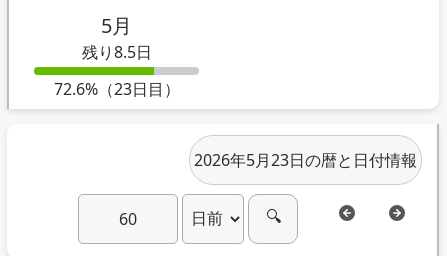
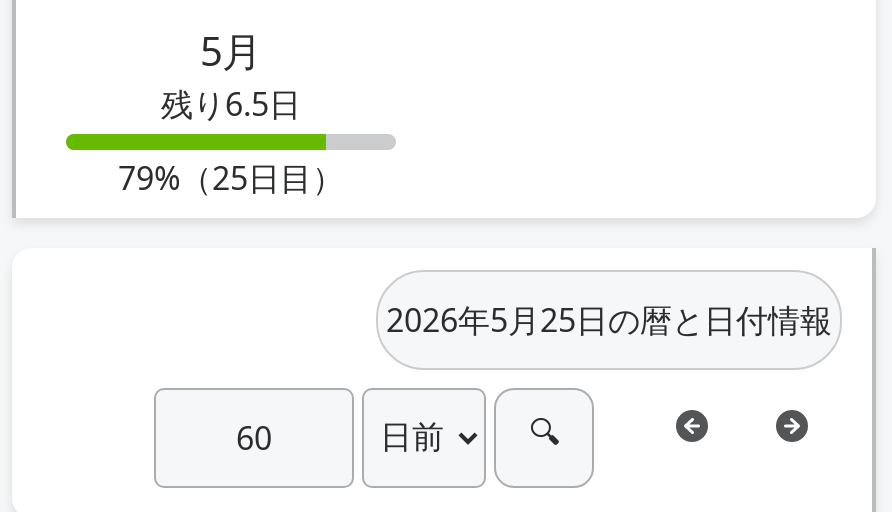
- 残り8.5日
+ 残り6.5日

- 72.6%（23日目）
+ 79%（25日目）

- 2026年5月23日の暦と日付情報
+ 2026年5月25日の暦と日付情報
